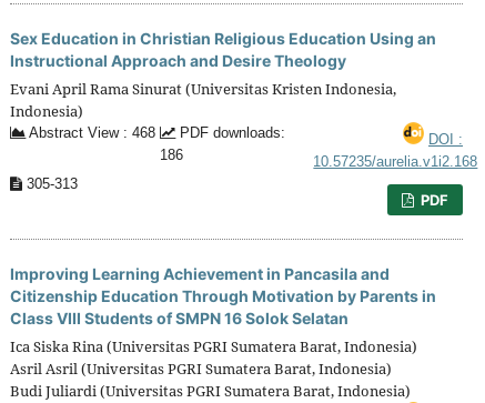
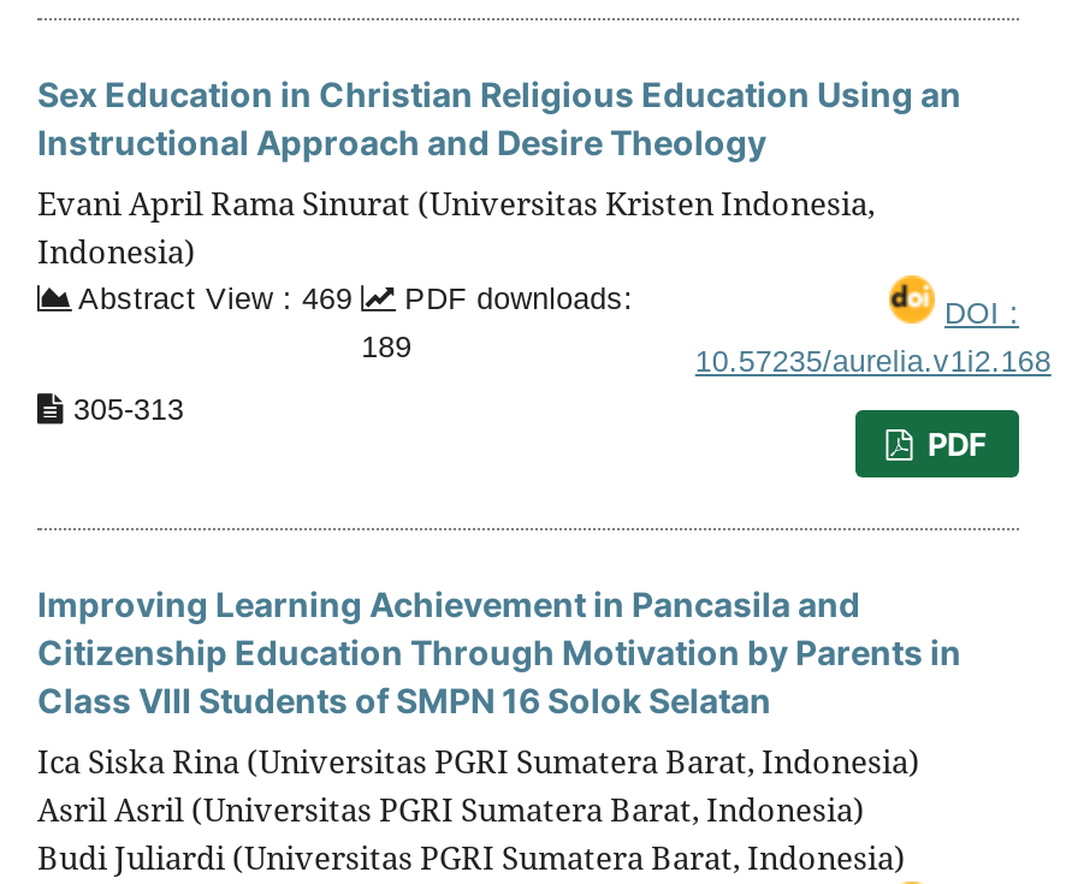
- Abstract View : 468
+ Abstract View : 469

- 186
+ 189
